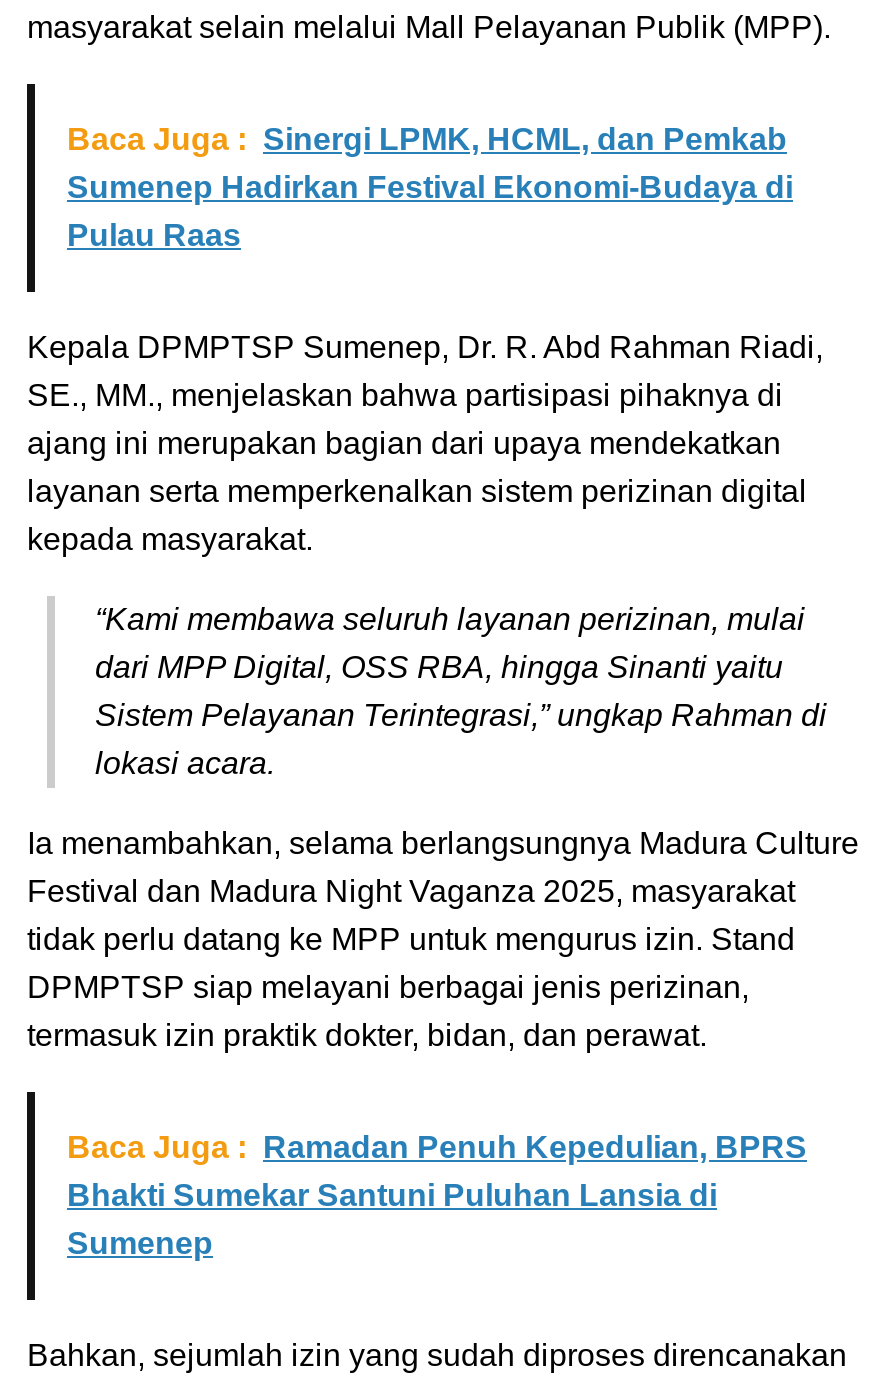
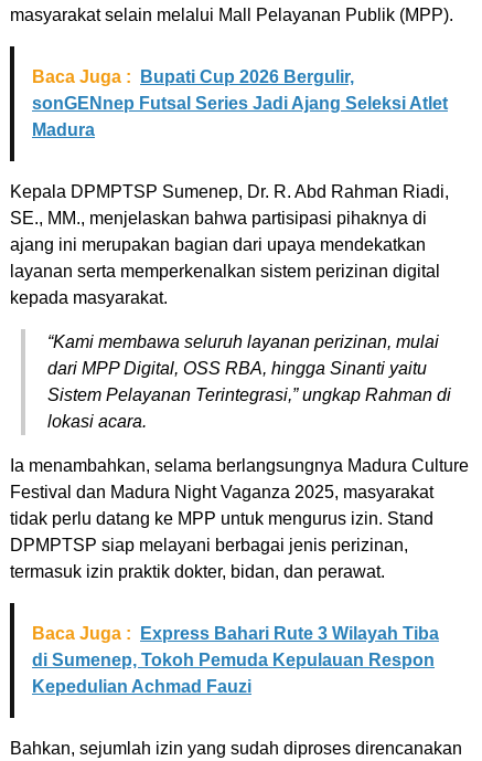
- Baca Juga : Sinergi LPMK, HCML, dan Pemkab
- Sumenep Hadirkan Festival Ekonomi-Budaya di
- Pulau Raas
+ Baca Juga : Bupati Cup 2026 Bergulir,
+ sonGENnep Futsal Series Jadi Ajang Seleksi Atlet
+ Madura

- Baca Juga : Ramadan Penuh Kepedulian, BPRS
- Bhakti Sumekar Santuni Puluhan Lansia di
- Sumenep
+ Baca Juga : Express Bahari Rute 3 Wilayah Tiba
+ di Sumenep, Tokoh Pemuda Kepulauan Respon
+ Kepedulian Achmad Fauzi
